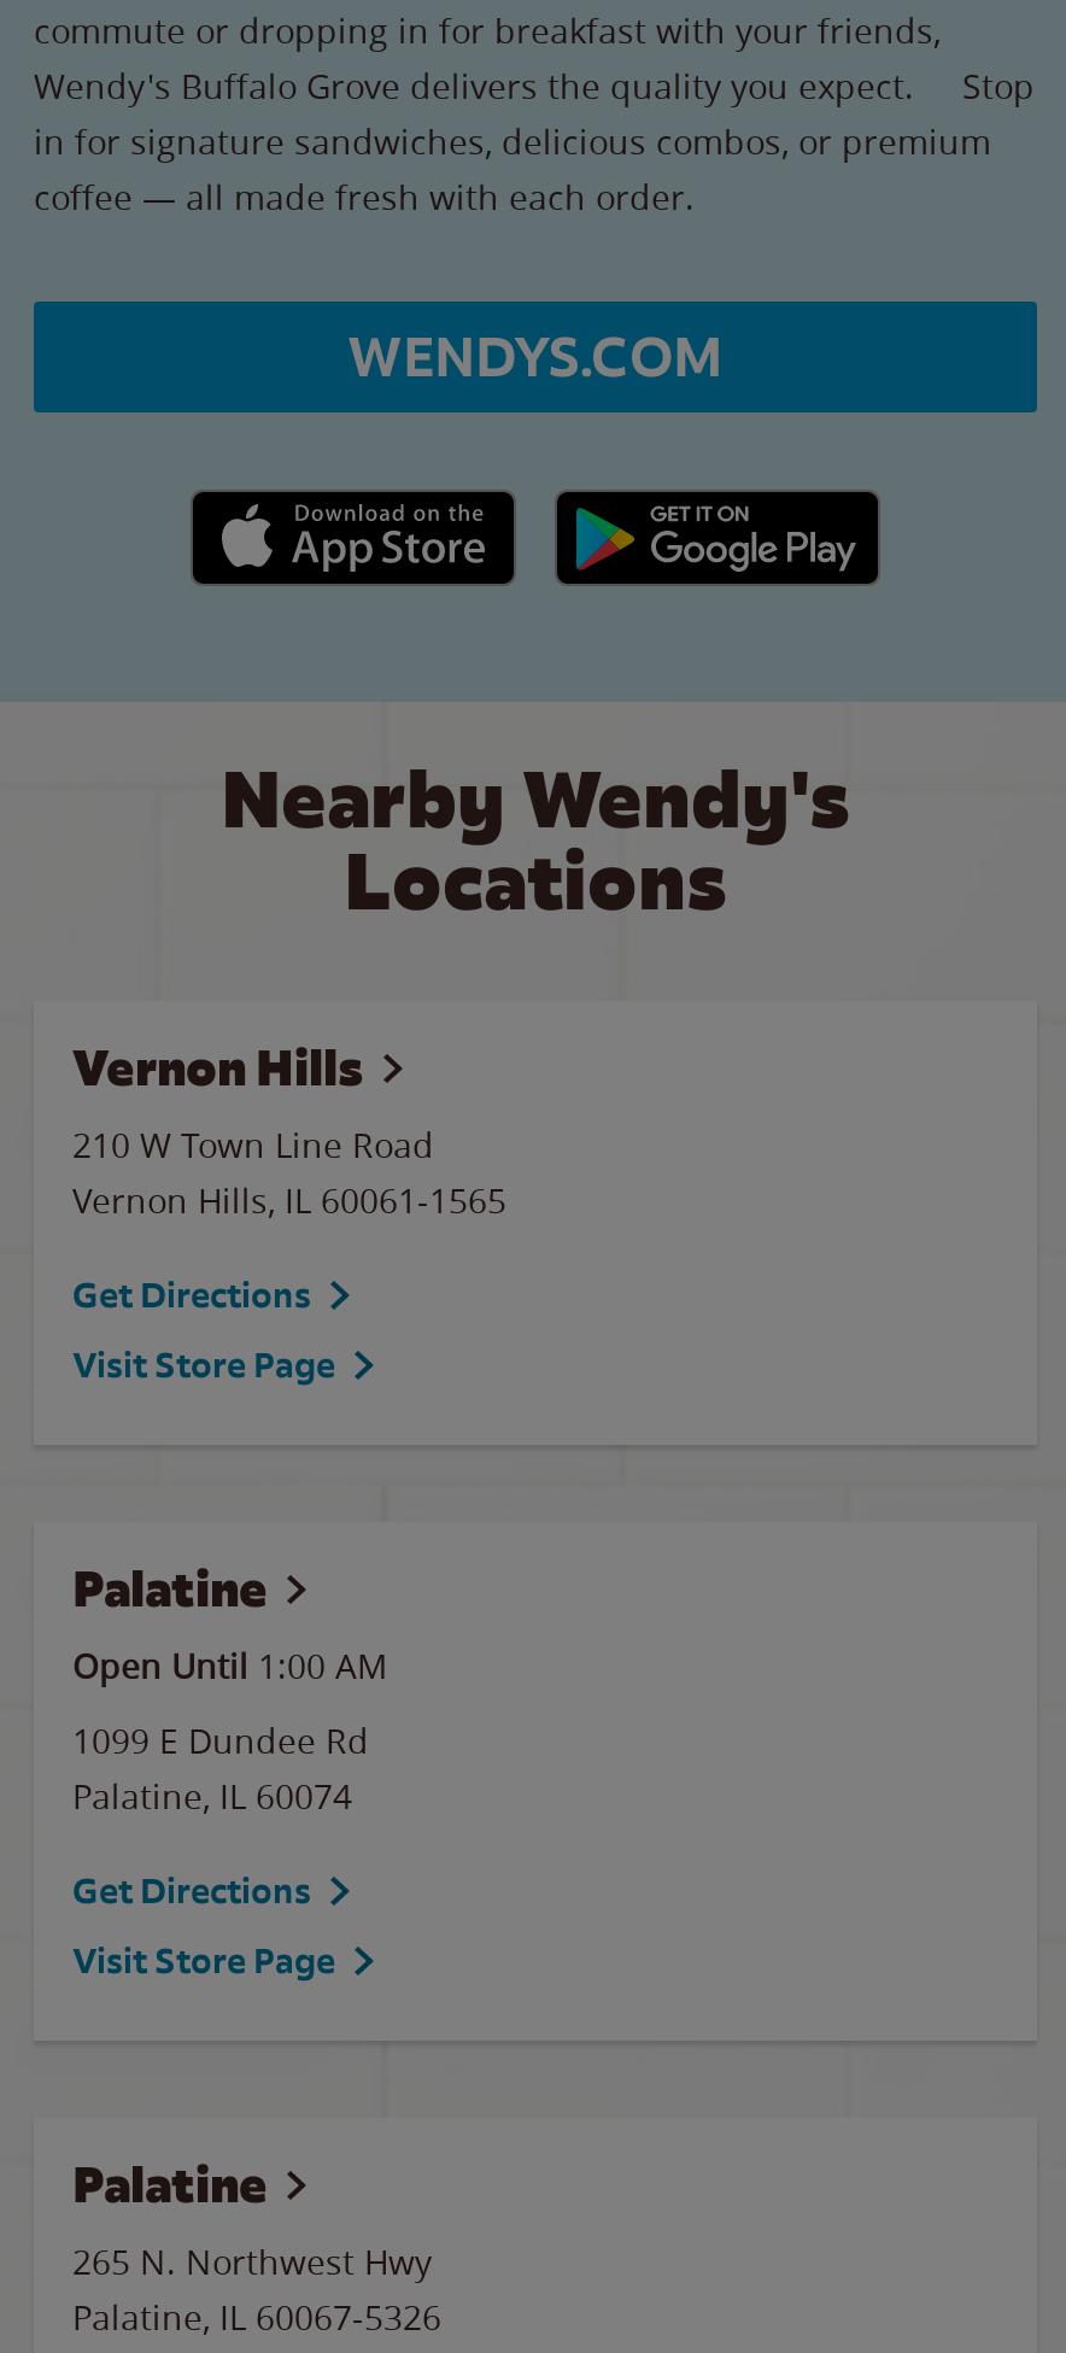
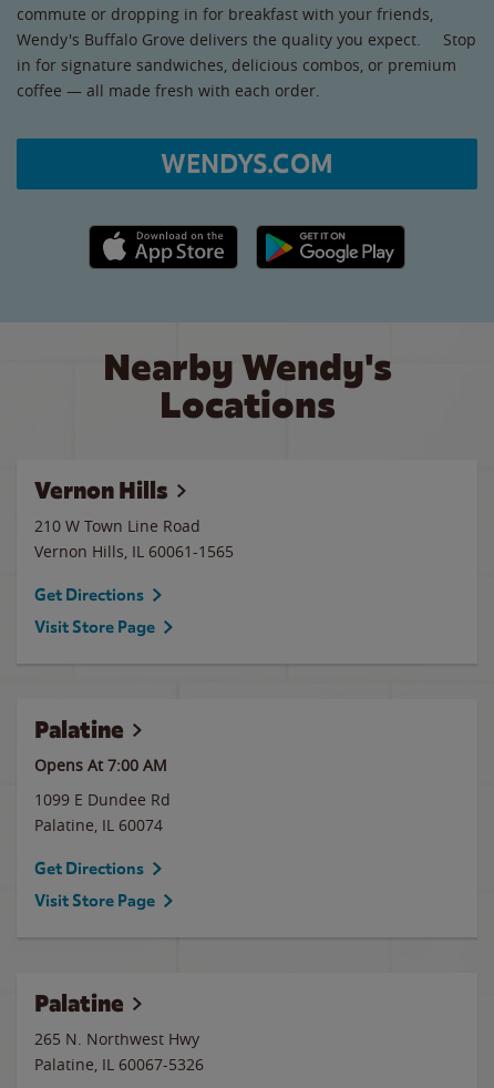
- Open Until 1:00 AM
+ Opens At 7:00 AM
